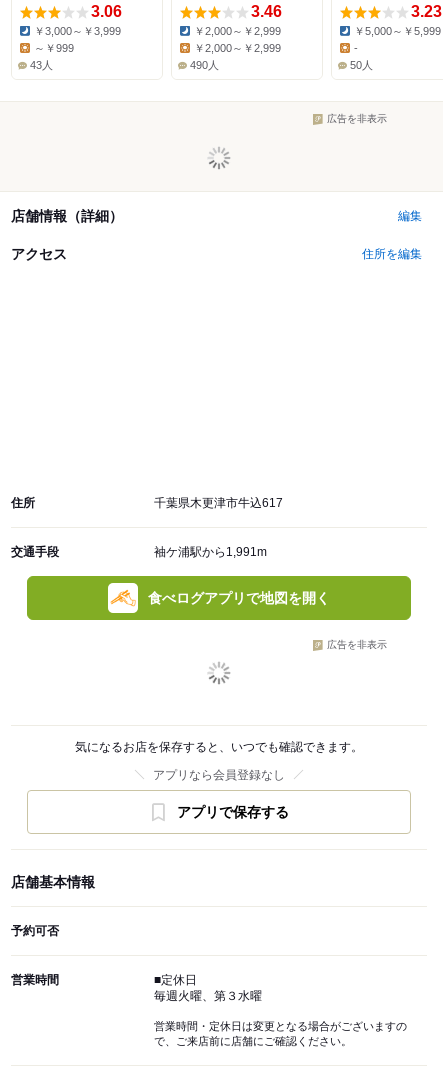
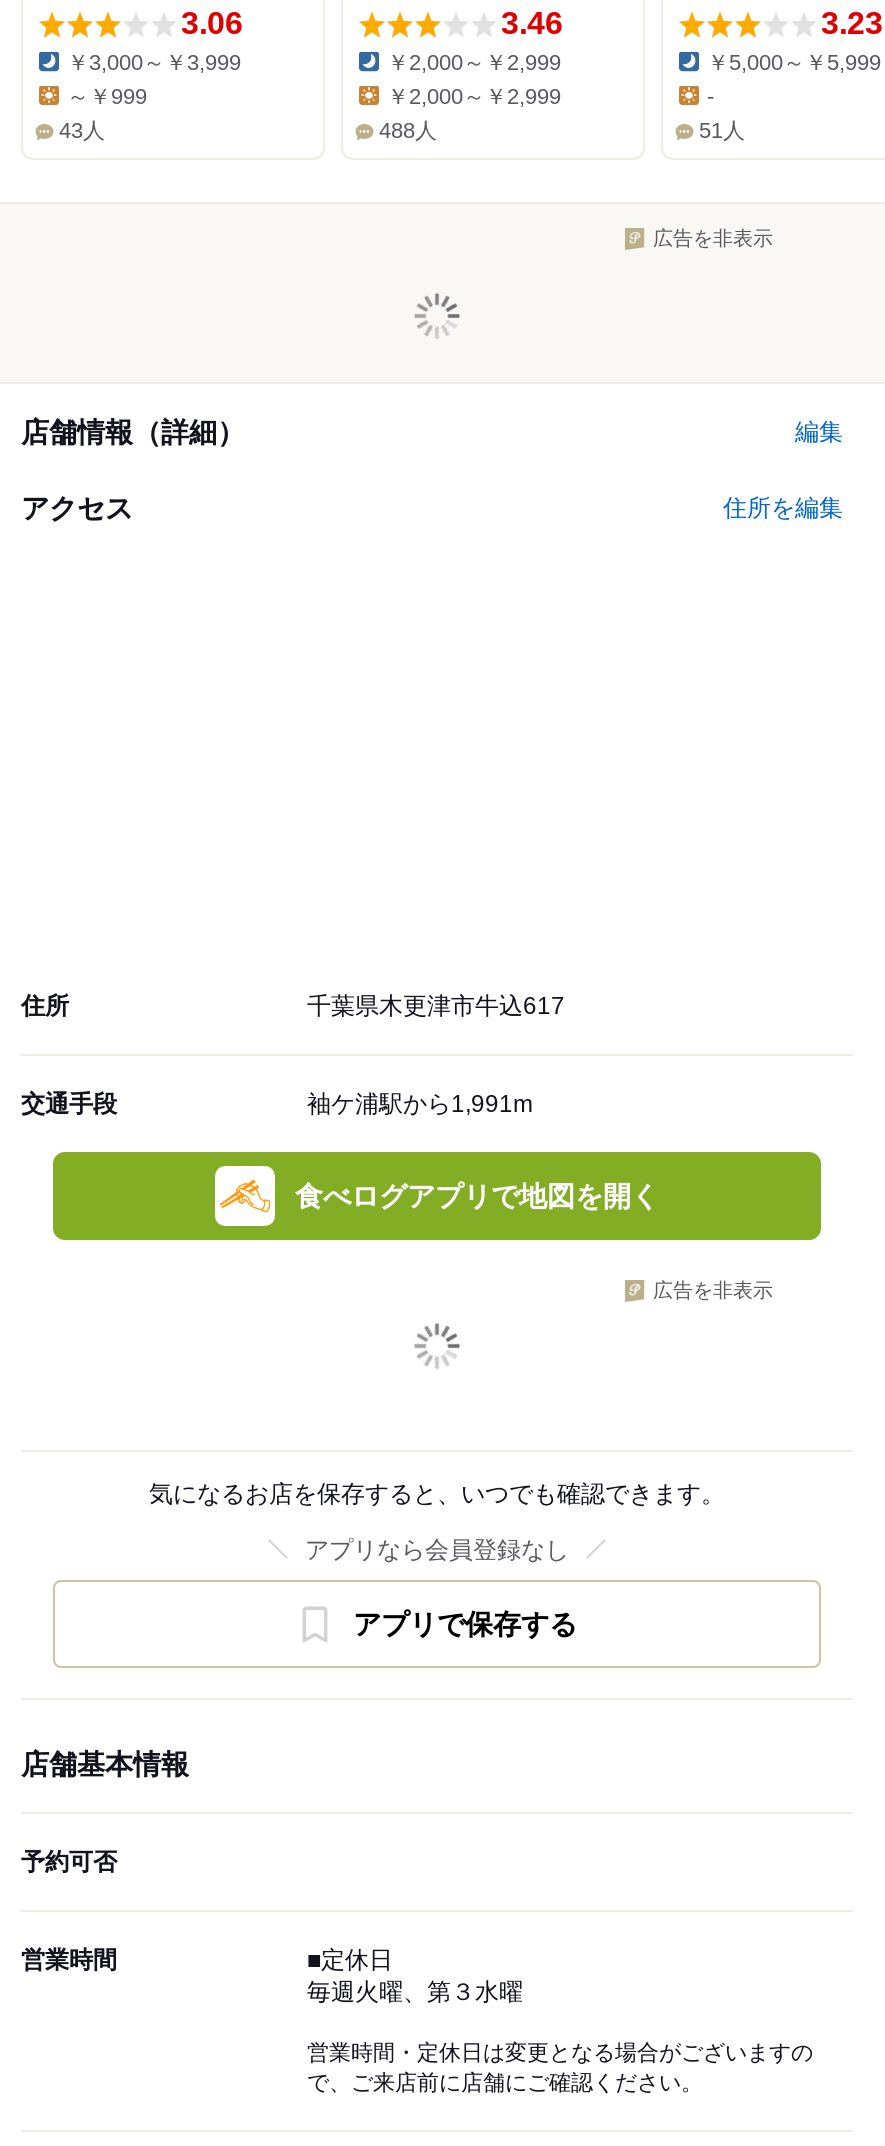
- 490人
+ 488人

- 50人
+ 51人
